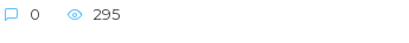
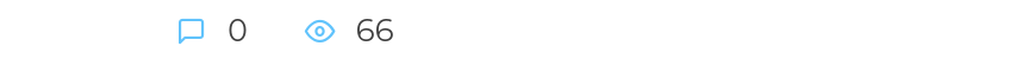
- 295
+ 66
